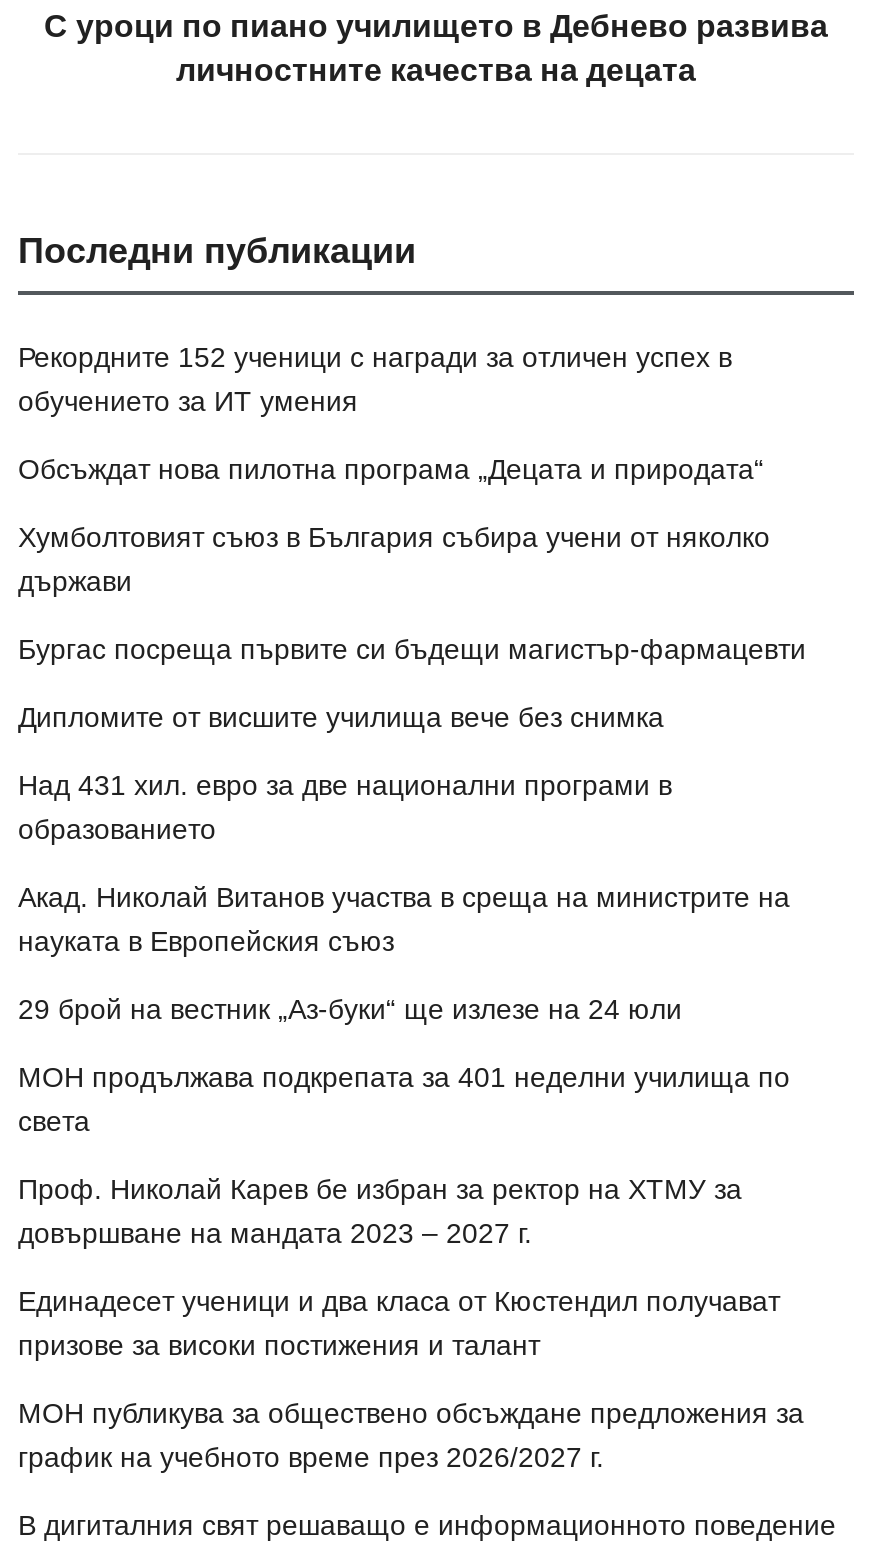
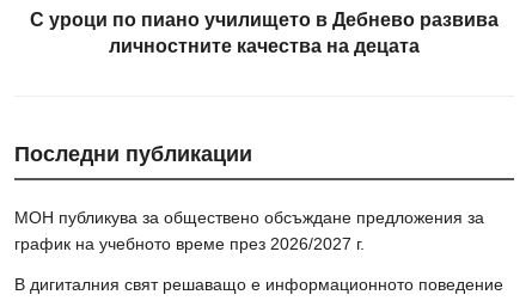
- Рекордните 152 ученици с награди за отличен успех в
- обучението за ИТ умения
- Обсъждат нова пилотна програма „Децата и природата“
- Хумболтовият съюз в България събира учени от няколко
- държави
- Бургас посреща първите си бъдещи магистър-фармацевти
- Дипломите от висшите училища вече без снимка
- Над 431 хил. евро за две национални програми в
- образованието
- Акад. Николай Витанов участва в среща на министрите на
- науката в Европейския съюз
- 29 брой на вестник „Аз-буки“ ще излезе на 24 юли
- МОН продължава подкрепата за 401 неделни училища по
- света
- Проф. Николай Карев бе избран за ректор на ХТМУ за
- довършване на мандата 2023 – 2027 г.
- Единадесет ученици и два класа от Кюстендил получават
- призове за високи постижения и талант
